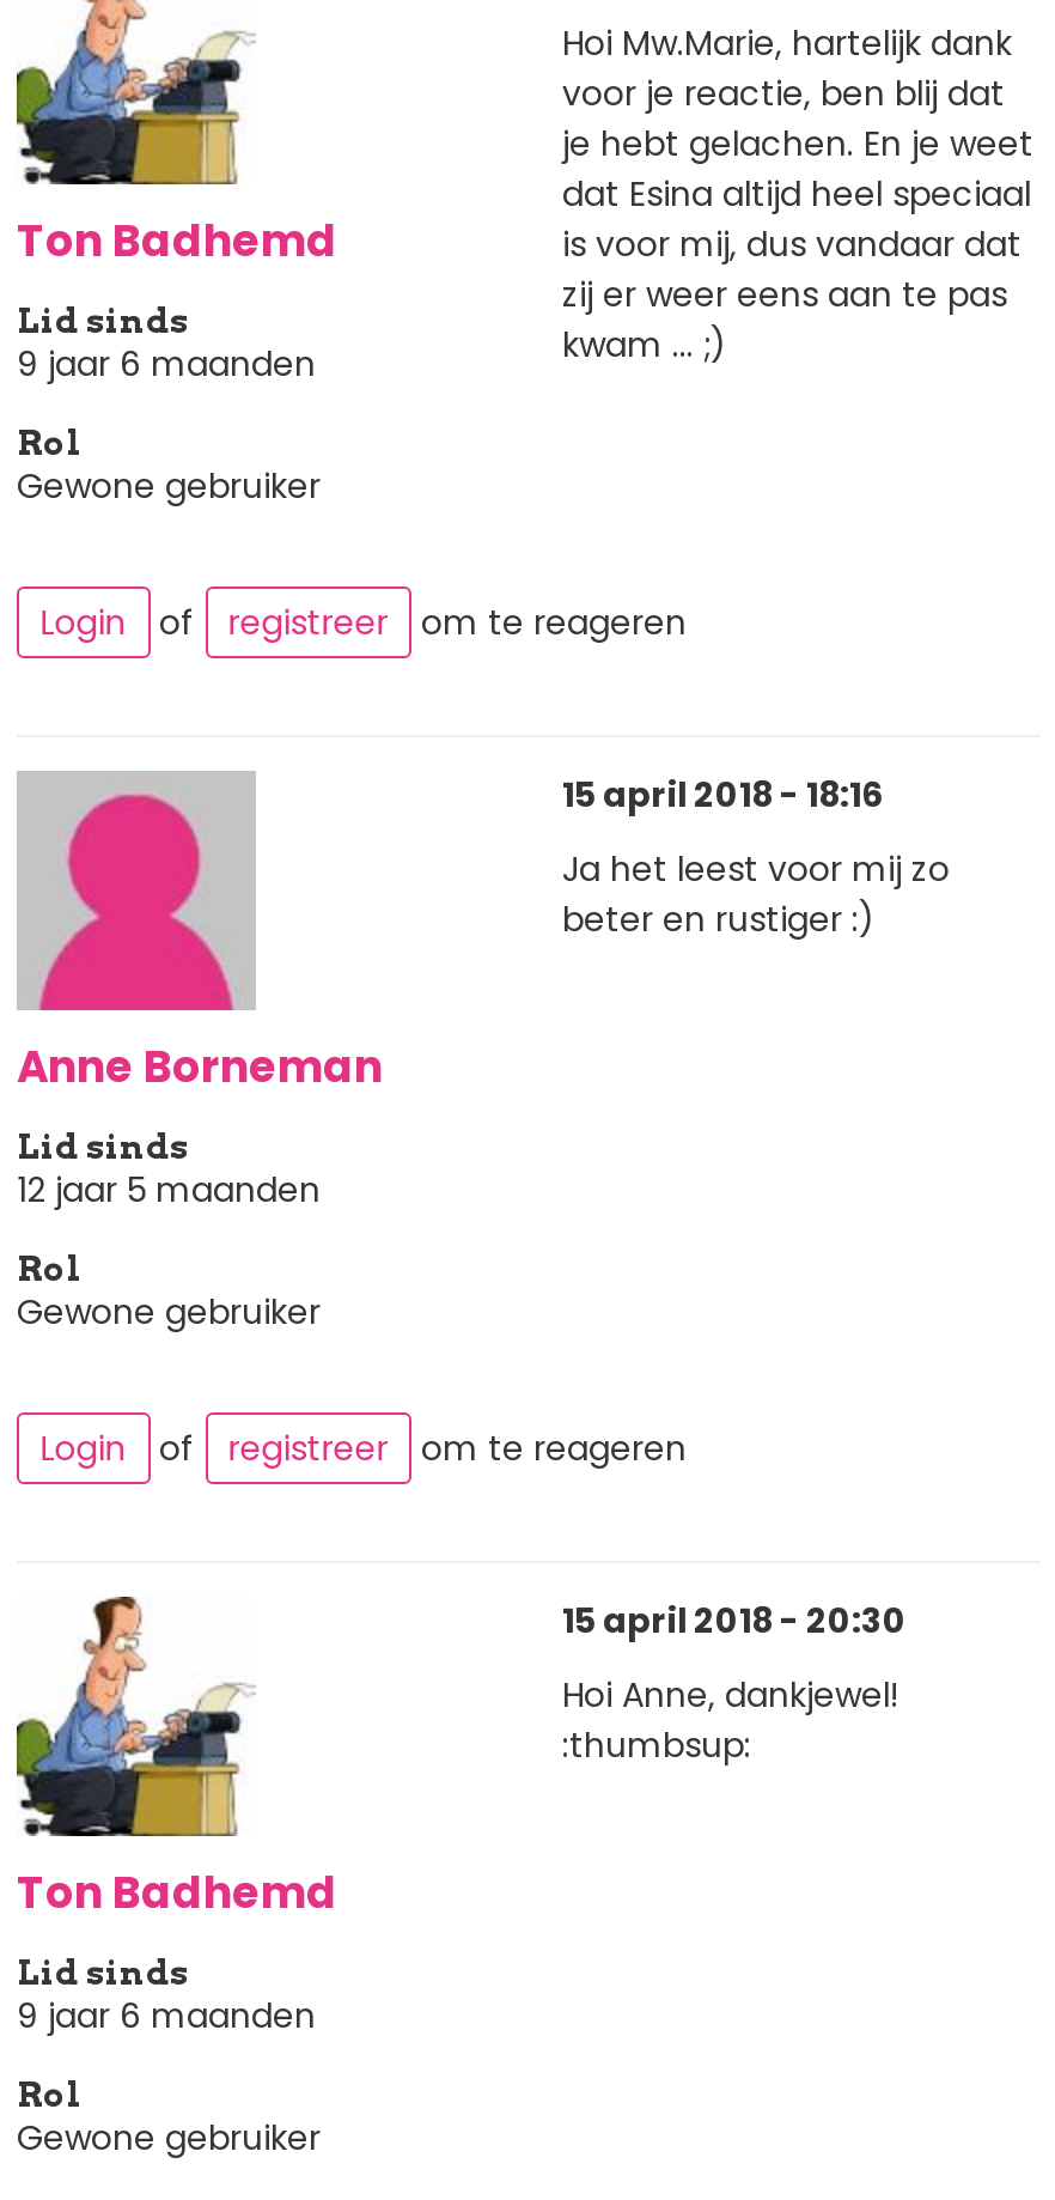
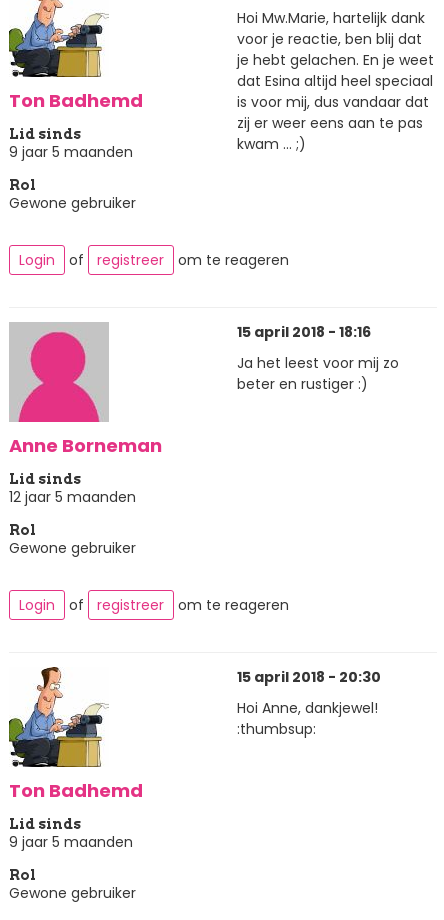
- 9 jaar 6 maanden
+ 9 jaar 5 maanden

- 9 jaar 6 maanden
+ 9 jaar 5 maanden
